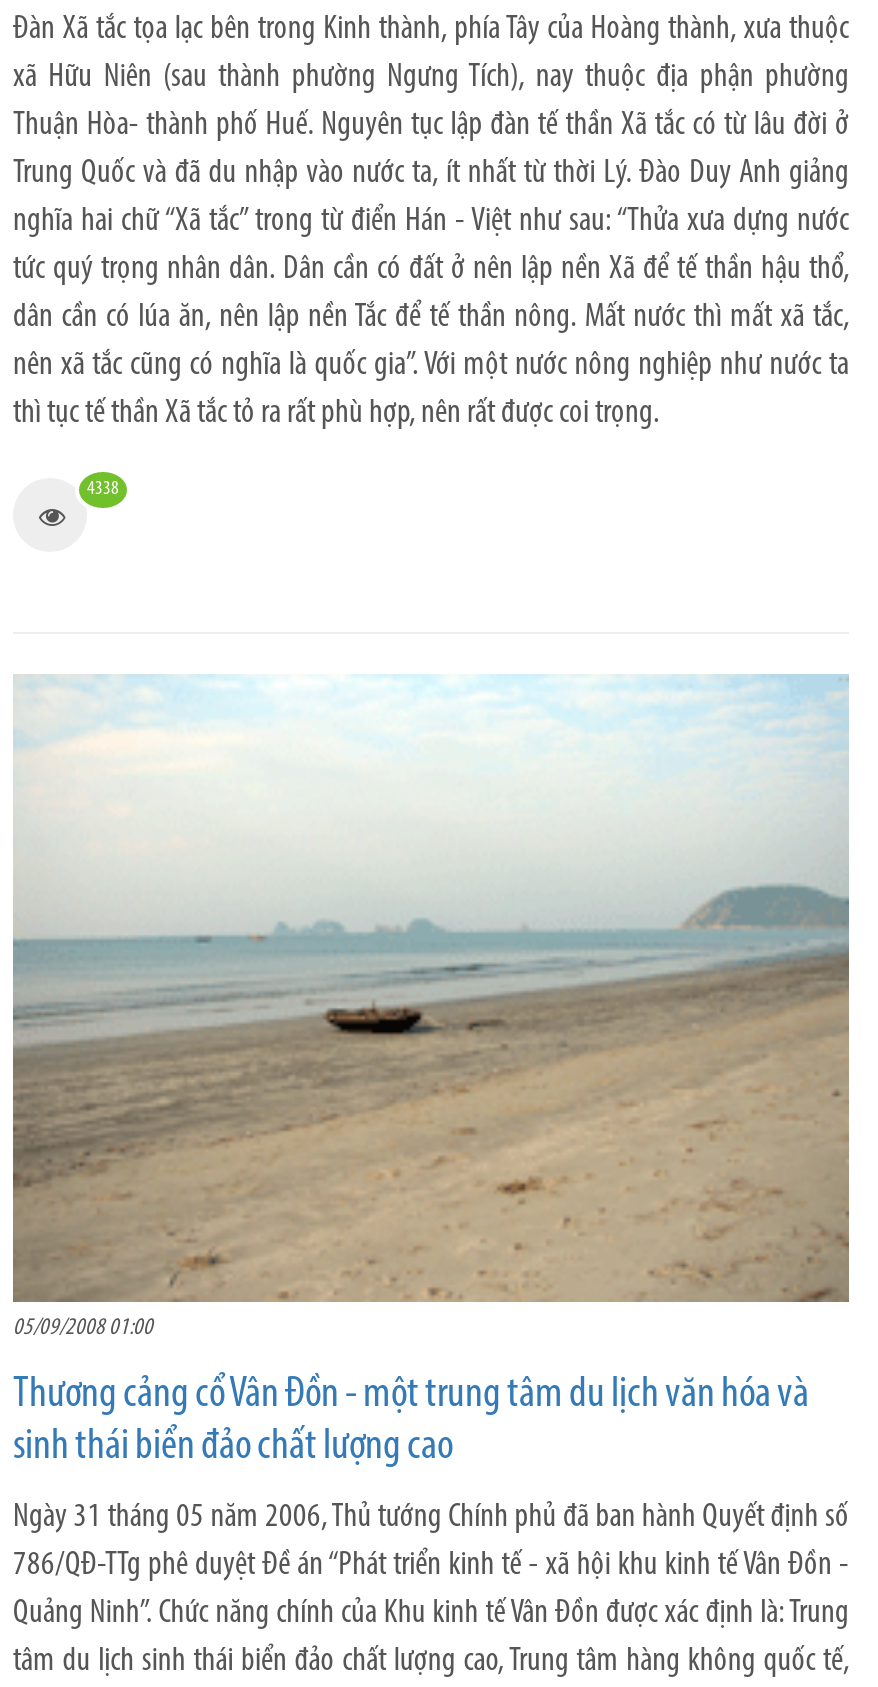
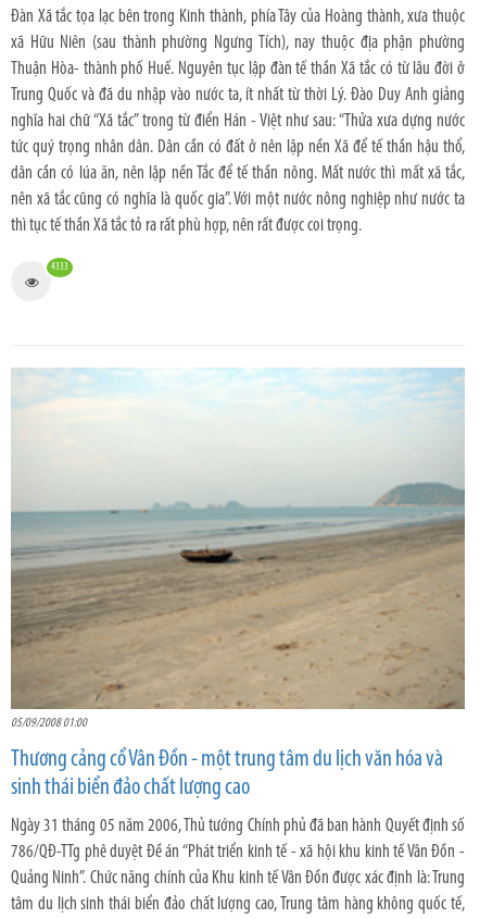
- 4338
+ 4333
